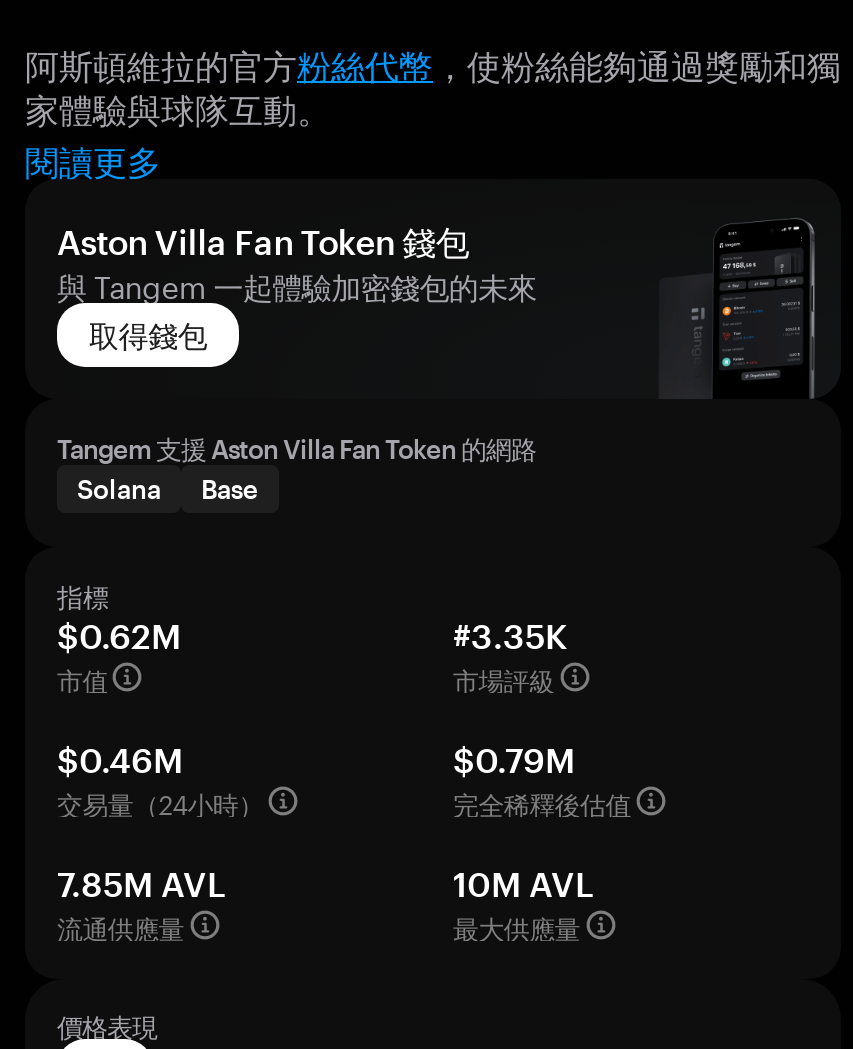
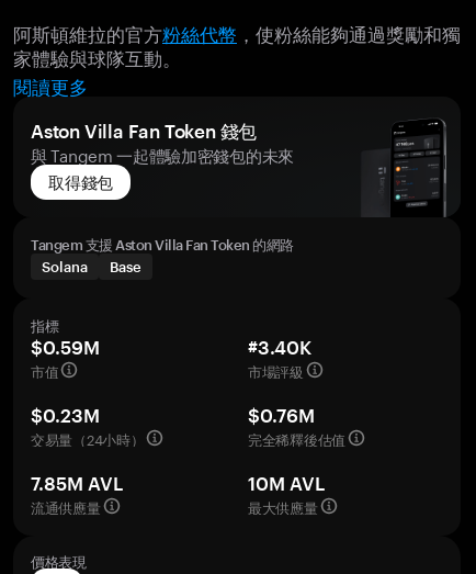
- $0.62M
+ $0.59M

- #3.35K
+ #3.40K

- $0.46M
+ $0.23M

- $0.79M
+ $0.76M
